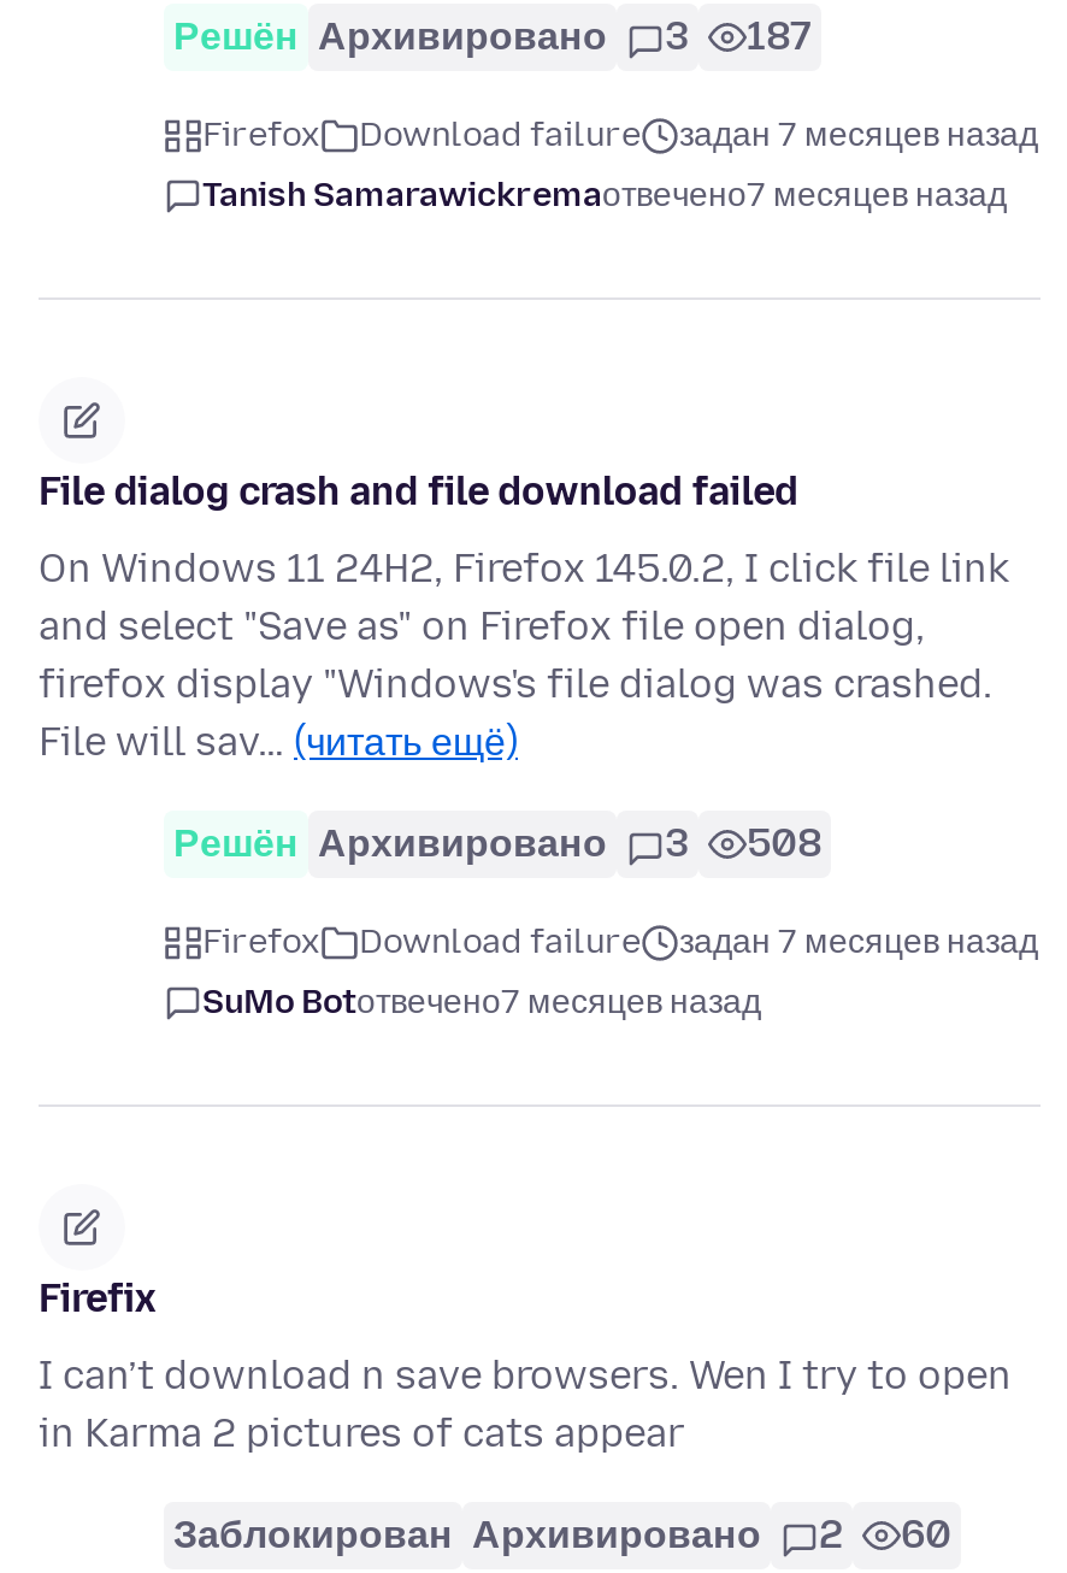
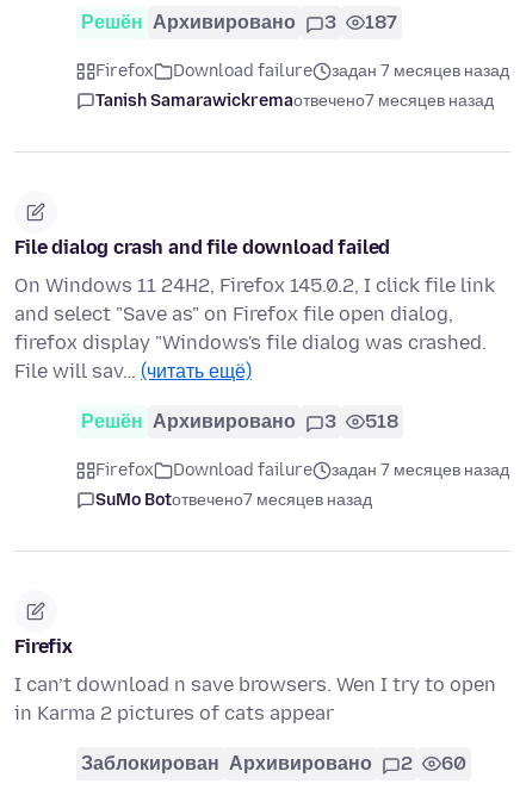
- Решён Архивировано 3 508
+ Решён Архивировано 3 518
